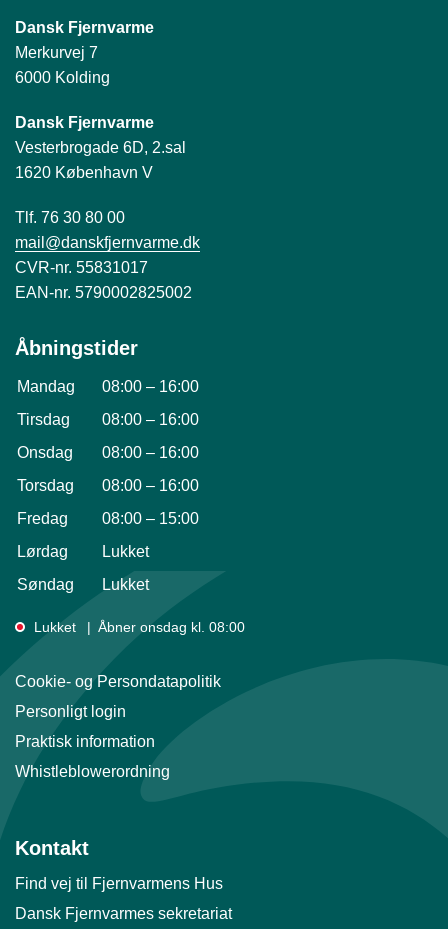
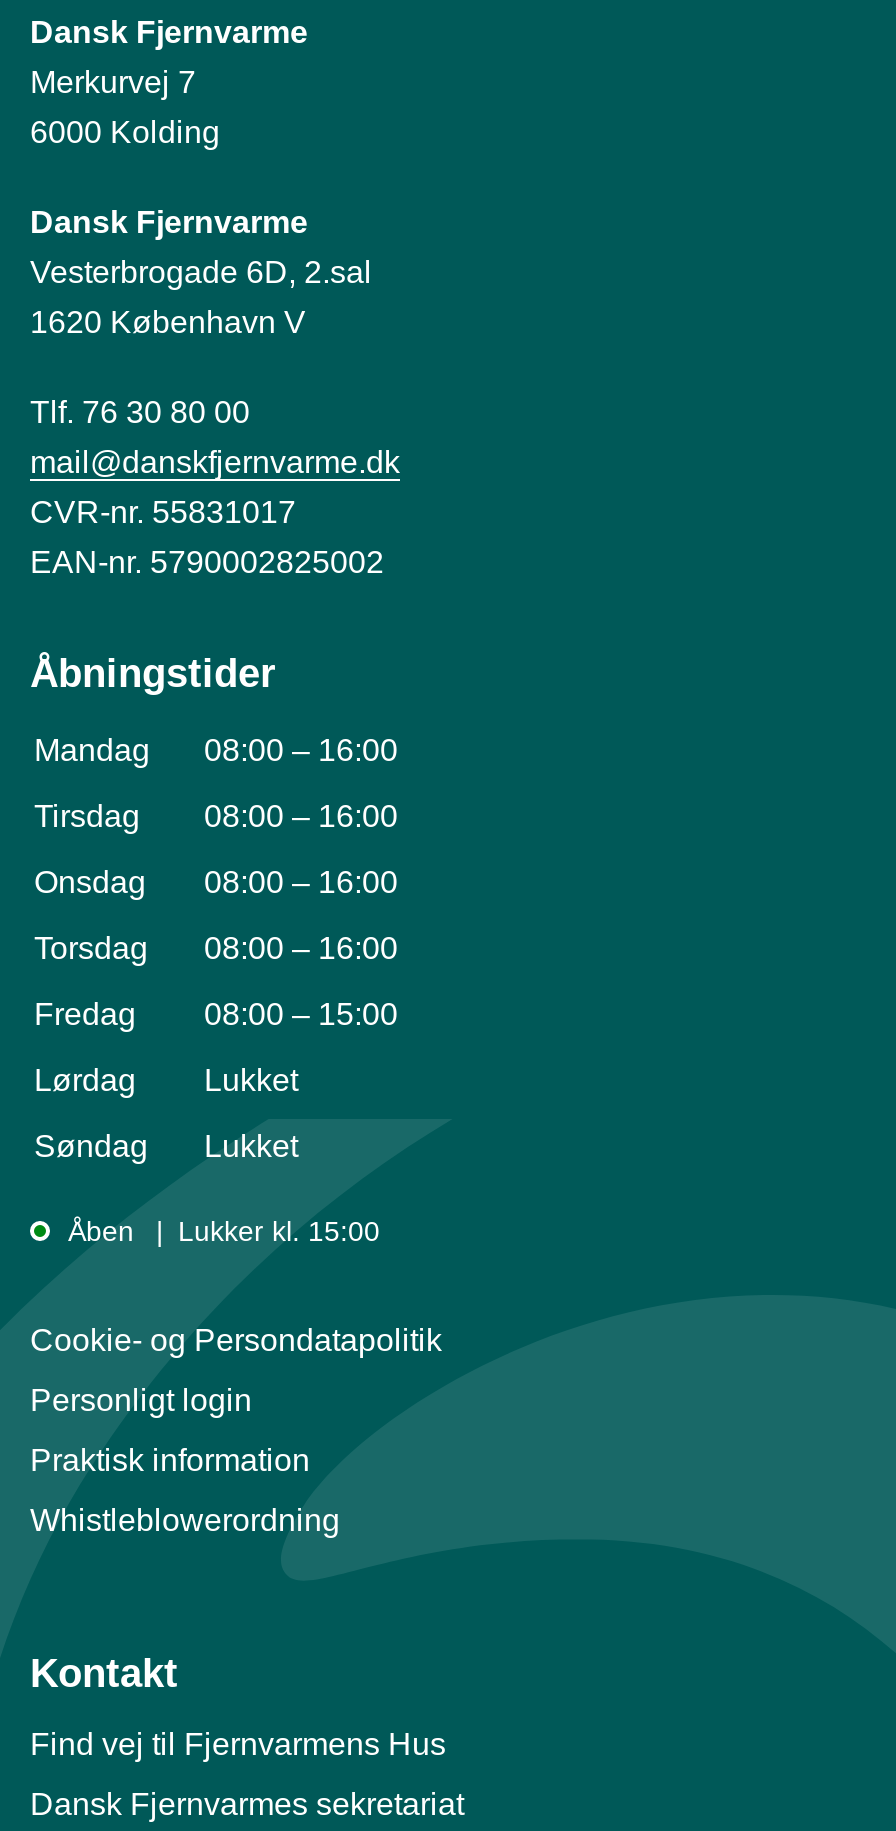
- Lukket
- Åbner onsdag kl. 08:00
+ Åben
+ Lukker kl. 15:00
